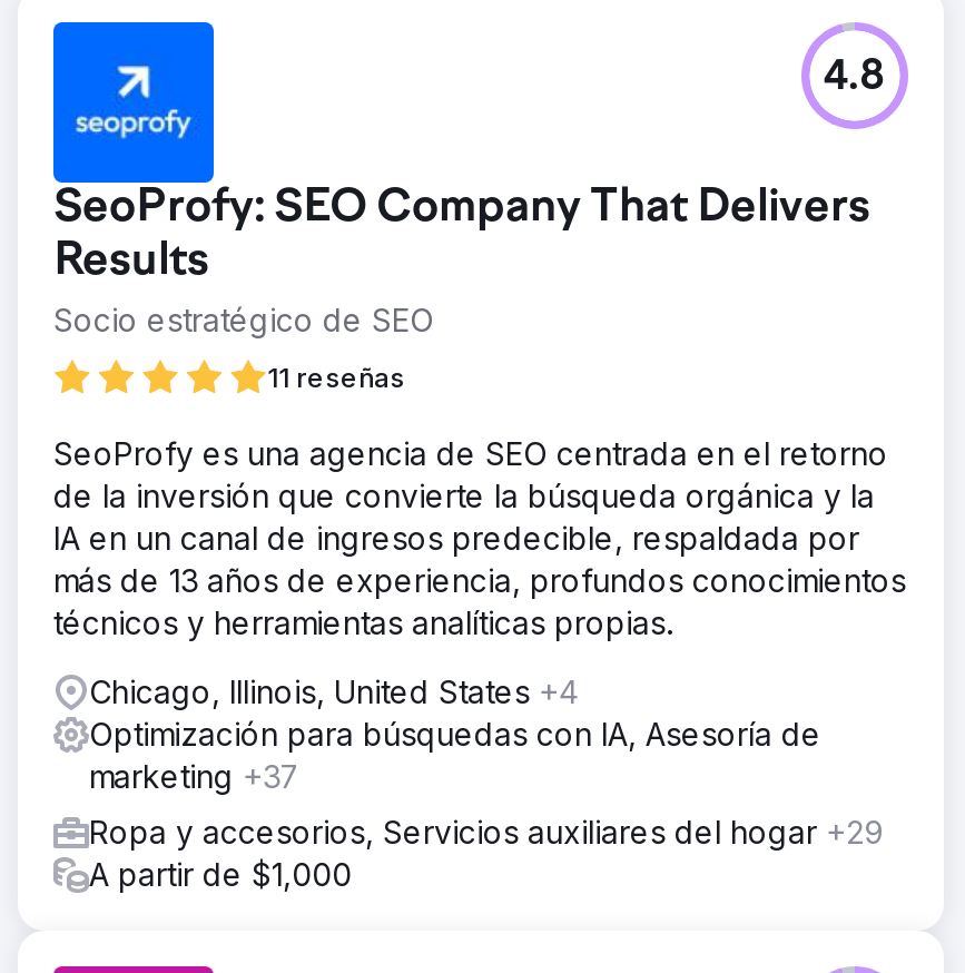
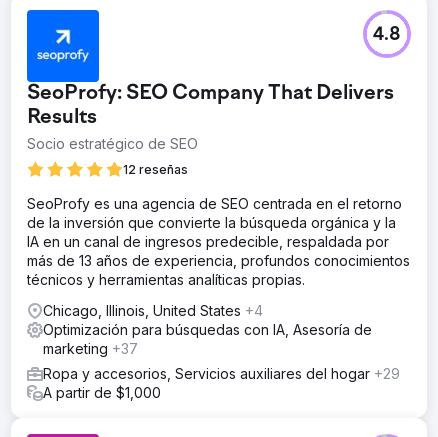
- 11 reseñas
+ 12 reseñas
